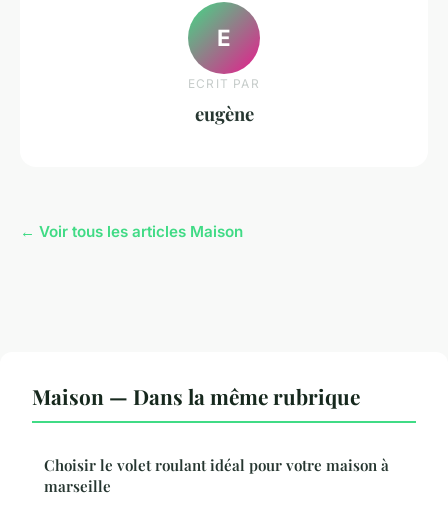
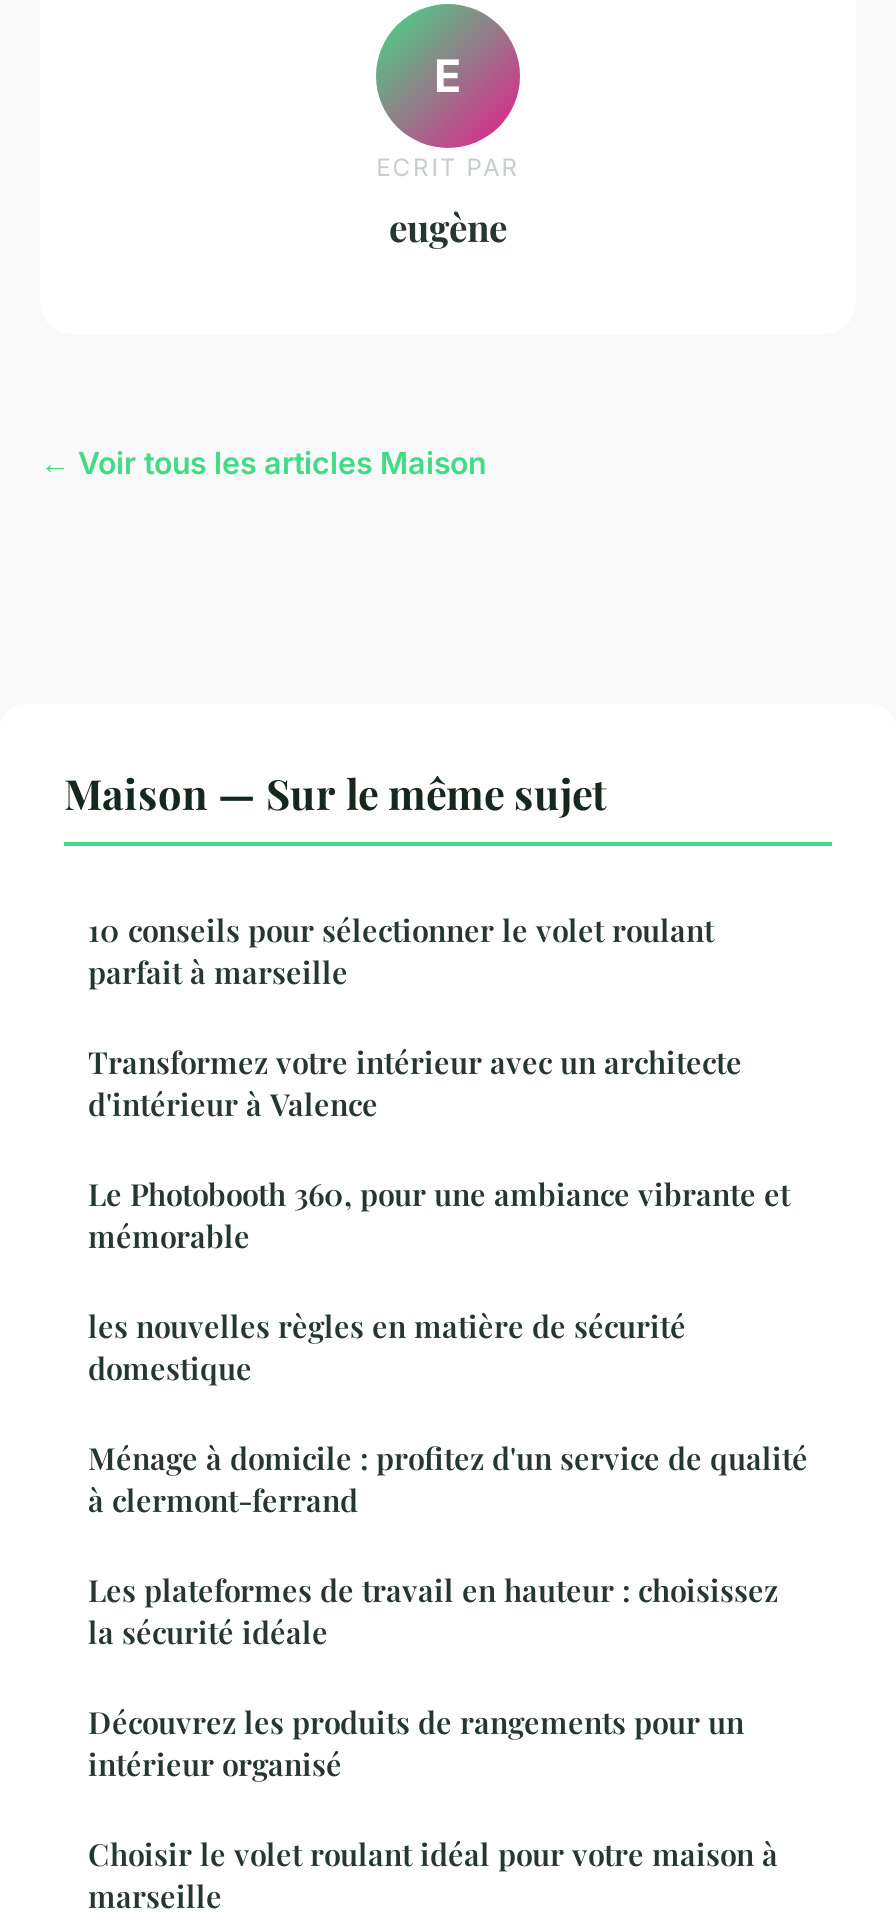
- Maison — Dans la même rubrique
+ Maison — Sur le même sujet
+ 10 conseils pour sélectionner le volet roulant
+ parfait à marseille
+ Transformez votre intérieur avec un architecte
+ d'intérieur à Valence
+ Le Photobooth 360, pour une ambiance vibrante et
+ mémorable
+ les nouvelles règles en matière de sécurité
+ domestique
+ Ménage à domicile : profitez d'un service de qualité
+ à clermont-ferrand
+ Les plateformes de travail en hauteur : choisissez
+ la sécurité idéale
+ Découvrez les produits de rangements pour un
+ intérieur organisé
